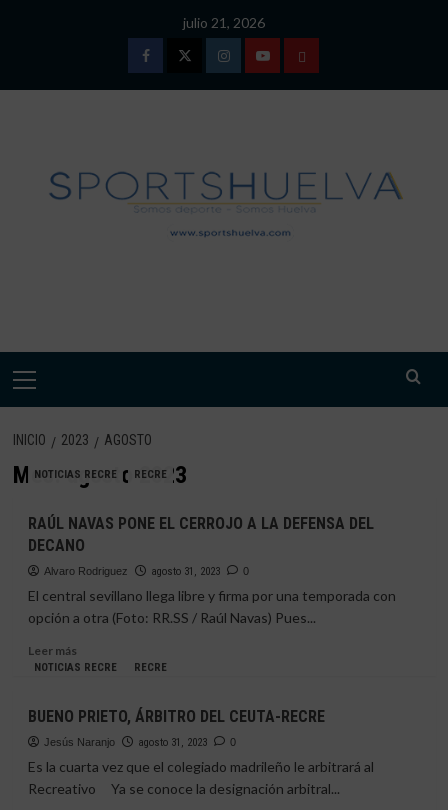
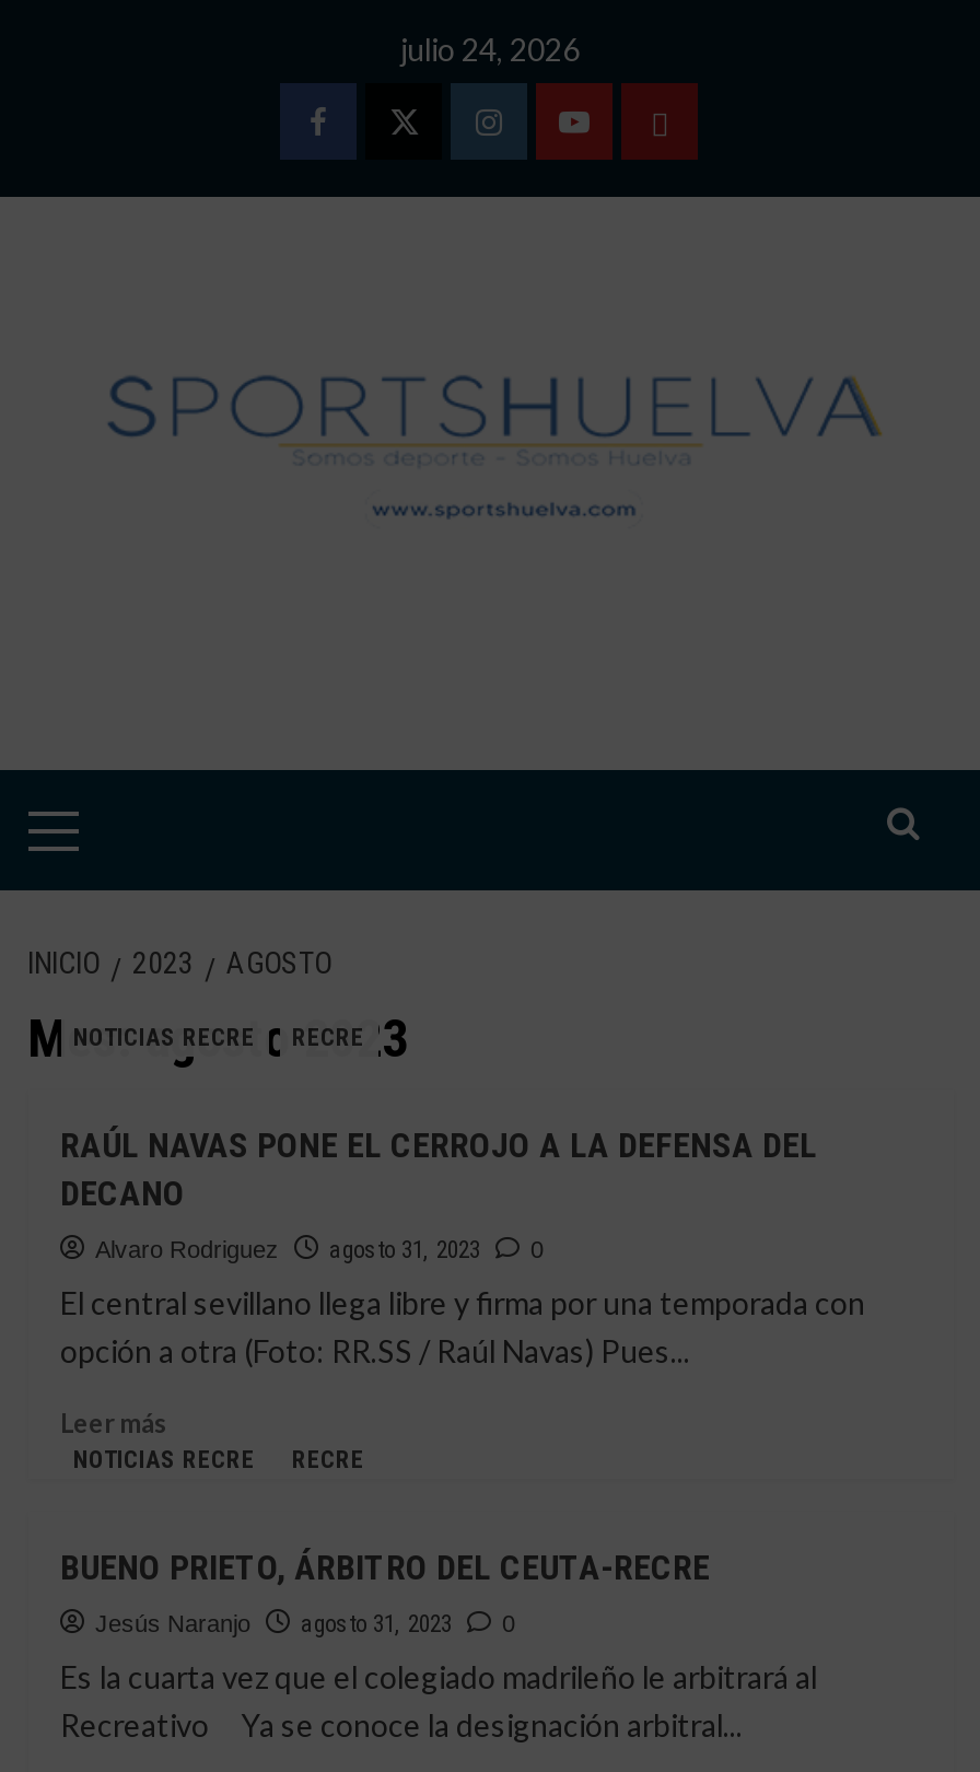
- julio 21, 2026
+ julio 24, 2026
